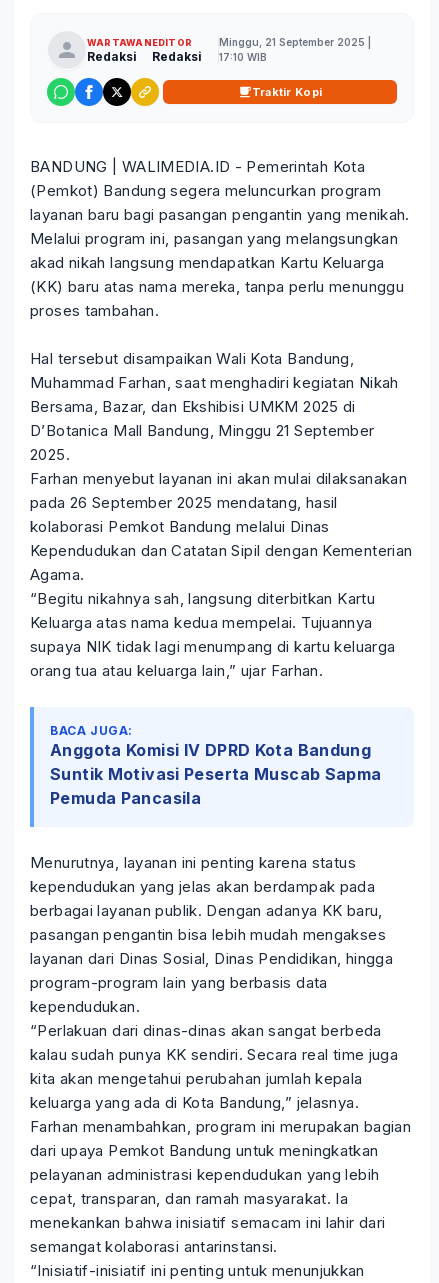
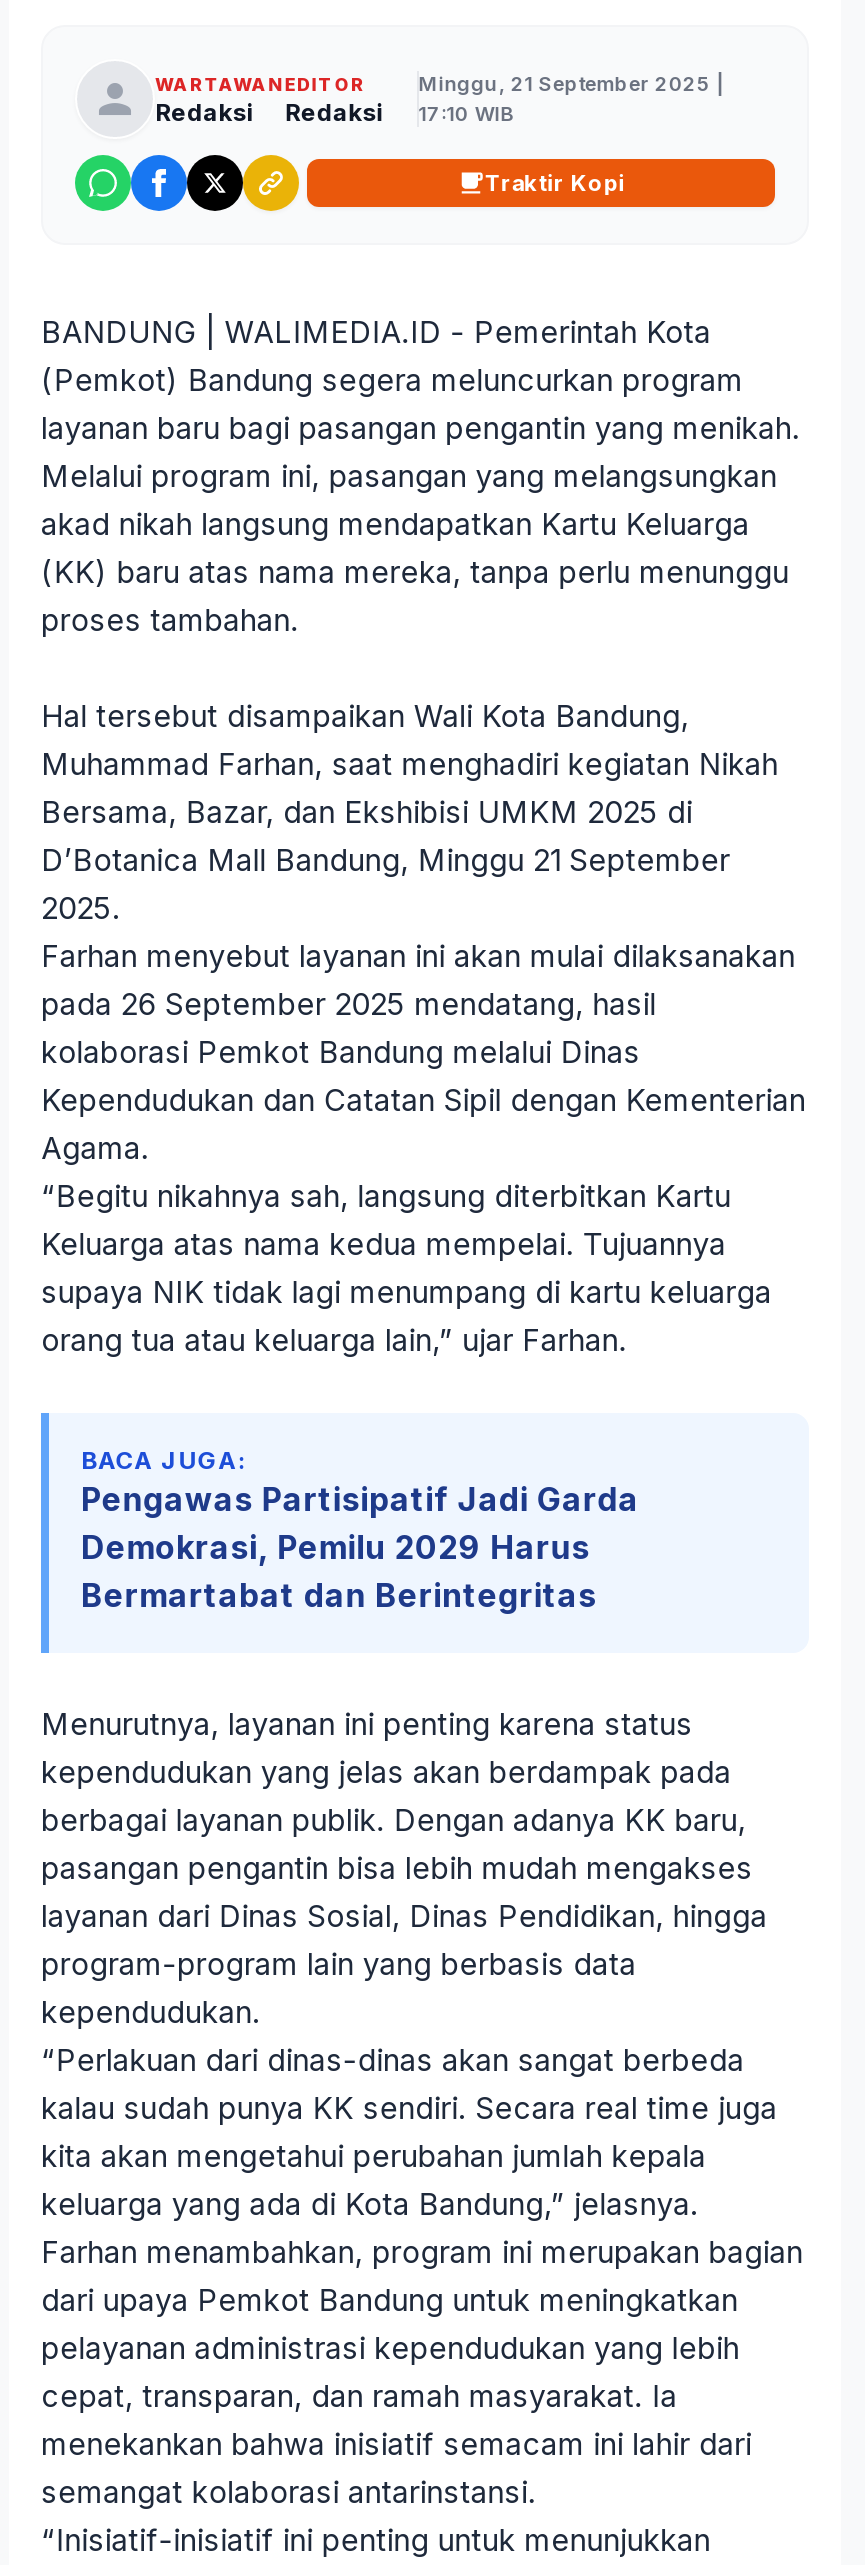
- Anggota Komisi IV DPRD Kota Bandung
- Suntik Motivasi Peserta Muscab Sapma
- Pemuda Pancasila
+ Pengawas Partisipatif Jadi Garda
+ Demokrasi, Pemilu 2029 Harus
+ Bermartabat dan Berintegritas
